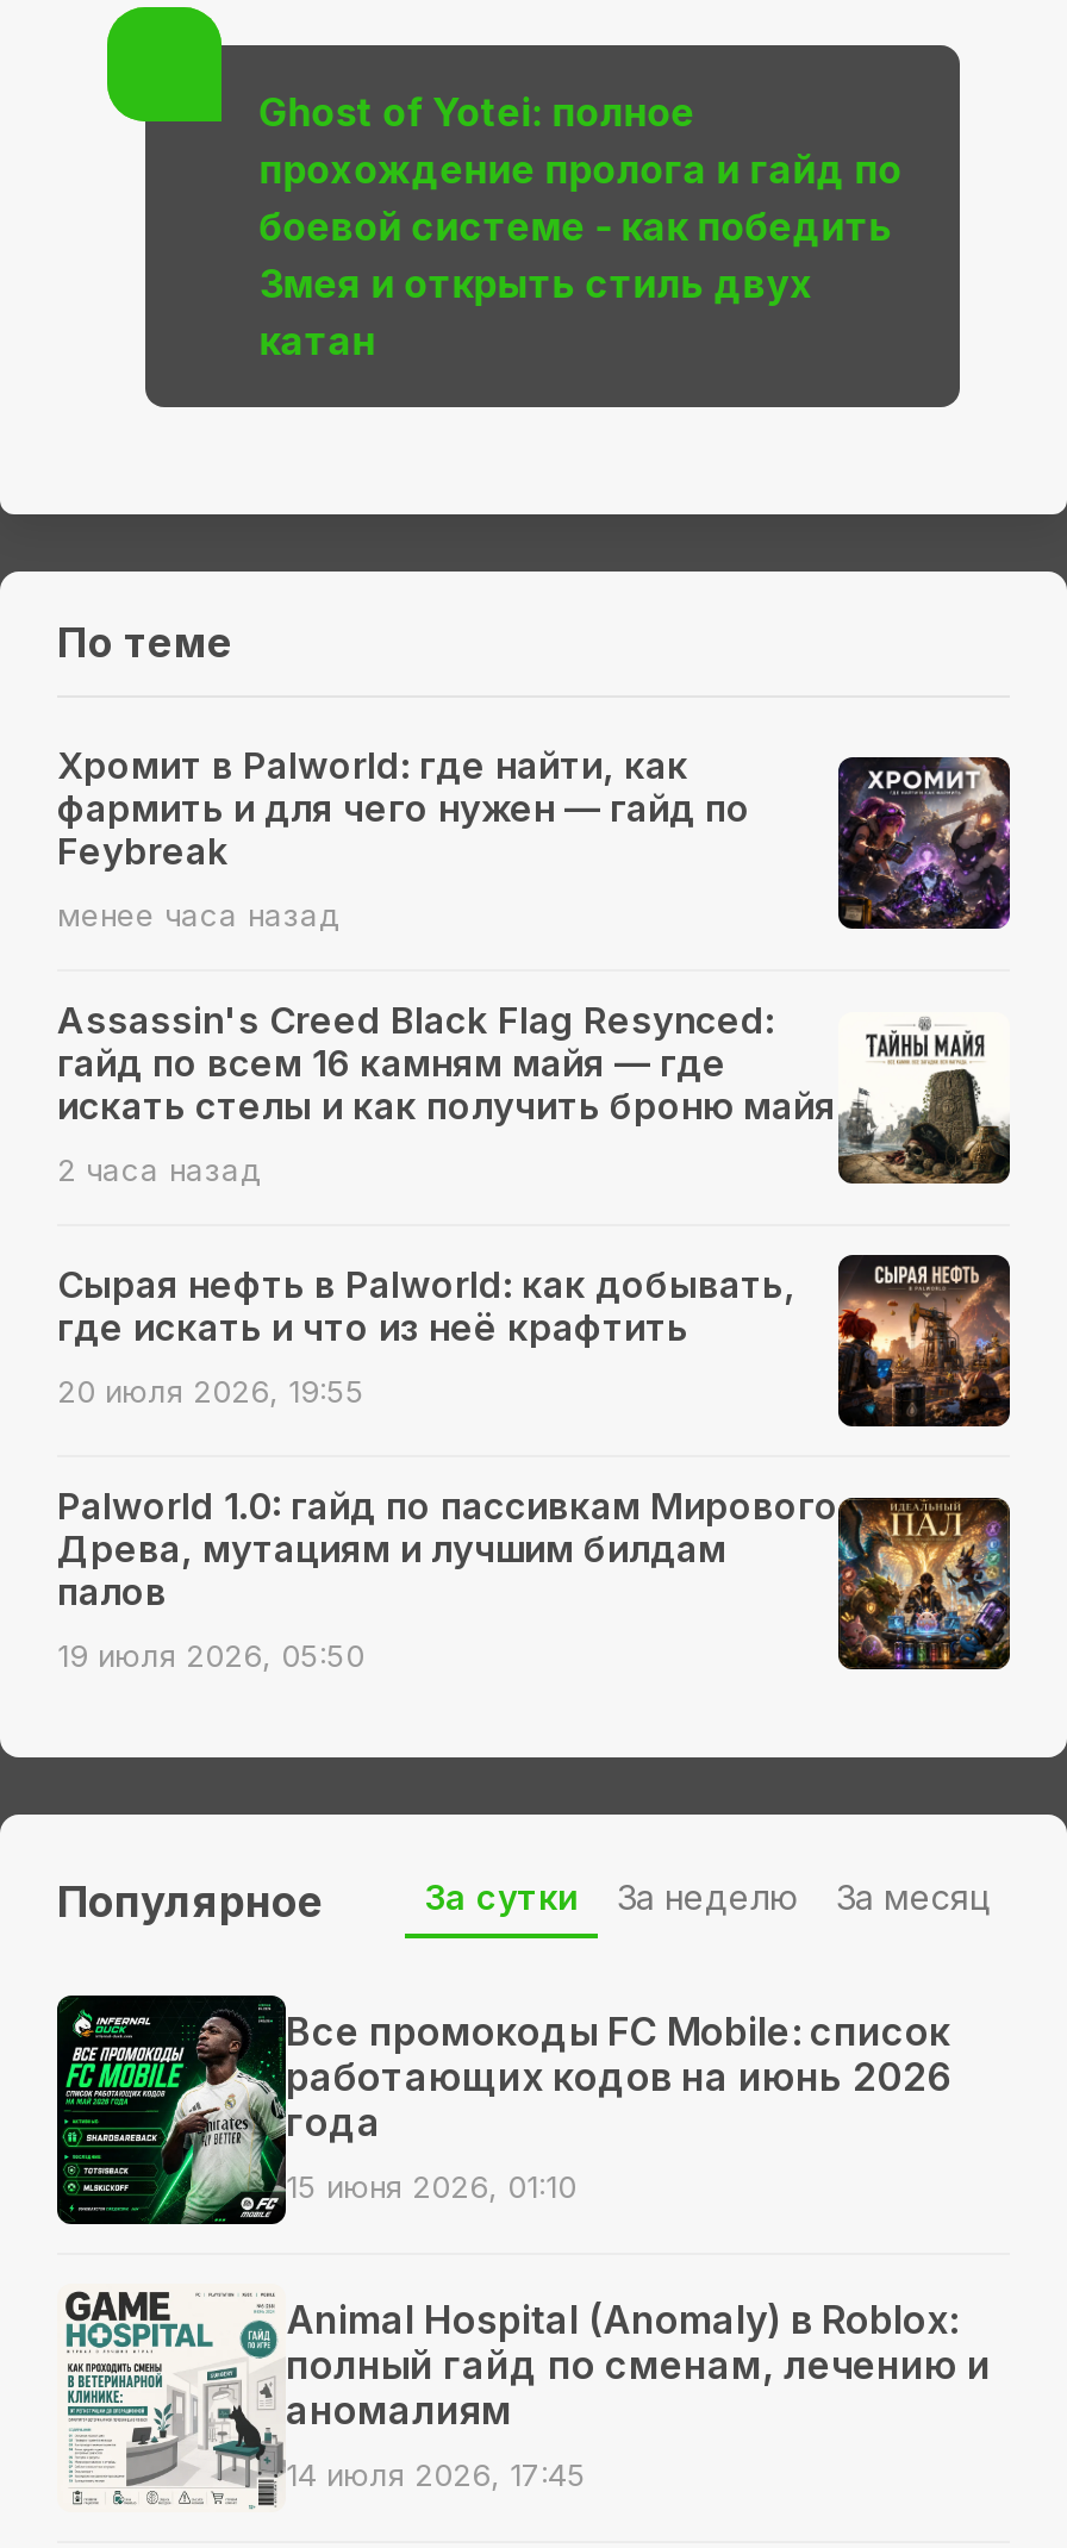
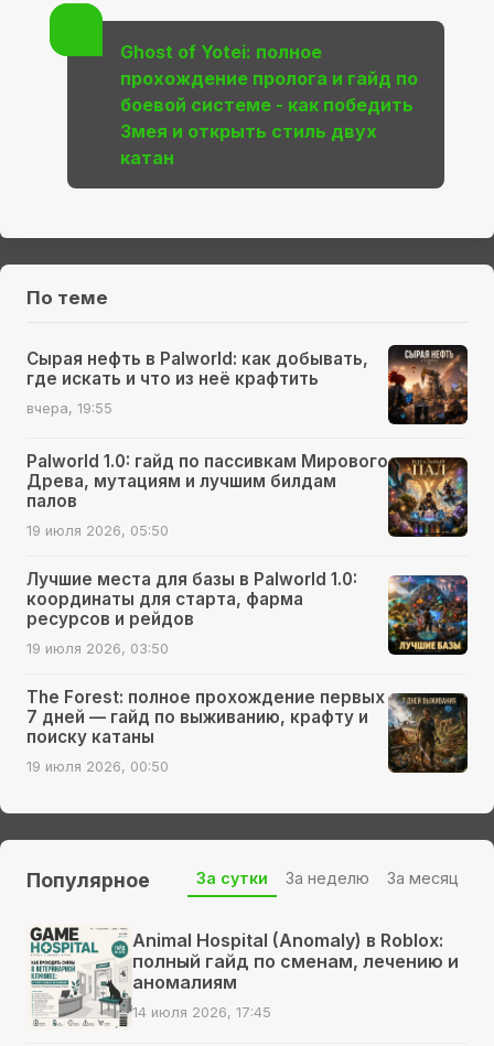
- [image]
- Хромит в Palworld: где найти, как
- фармить и для чего нужен — гайд по
- Feybreak
- менее часа назад
- Assassin's Creed Black Flag Resynced:
- гайд по всем 16 камням майя — где
- искать стелы и как получить броню майя
- 2 часа назад

- [image]

moved up: [image] | Сырая нефть в Palworld: как добывать, | где искать и что из неё крафтить

- 20 июля 2026, 19:55
+ вчера, 19:55

moved up: [image] | Palworld 1.0: гайд по пассивкам Мирового | Древа, мутациям и лучшим билдам | палов | 19 июля 2026, 05:50

+ [image]
+ Лучшие места для базы в Palworld 1.0:
+ координаты для старта, фарма
+ ресурсов и рейдов
+ 19 июля 2026, 03:50
+ The Forest: полное прохождение первых
+ 7 дней — гайд по выживанию, крафту и
+ поиску катаны
+ 19 июля 2026, 00:50

+ [image]

- [image]
- Все промокоды FC Mobile: список
- работающих кодов на июнь 2026
- года
- 15 июня 2026, 01:10
